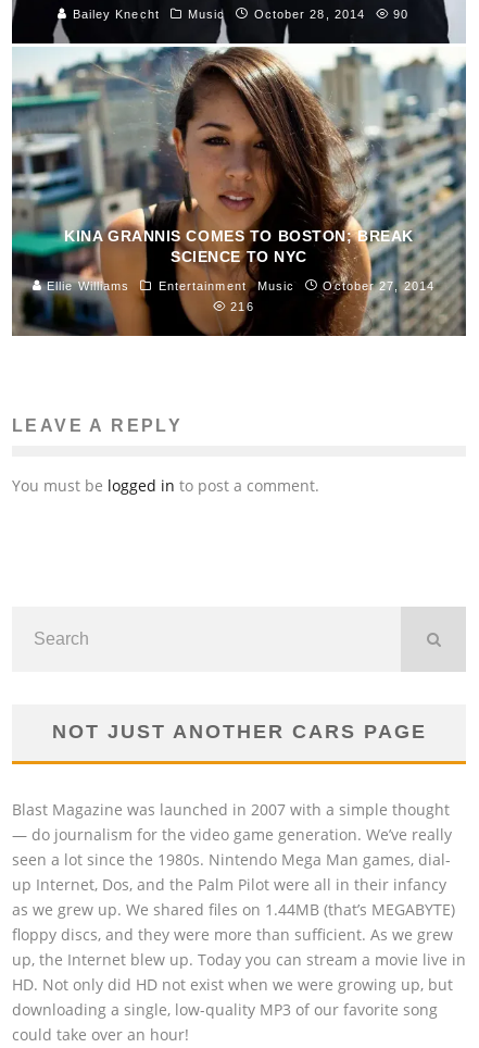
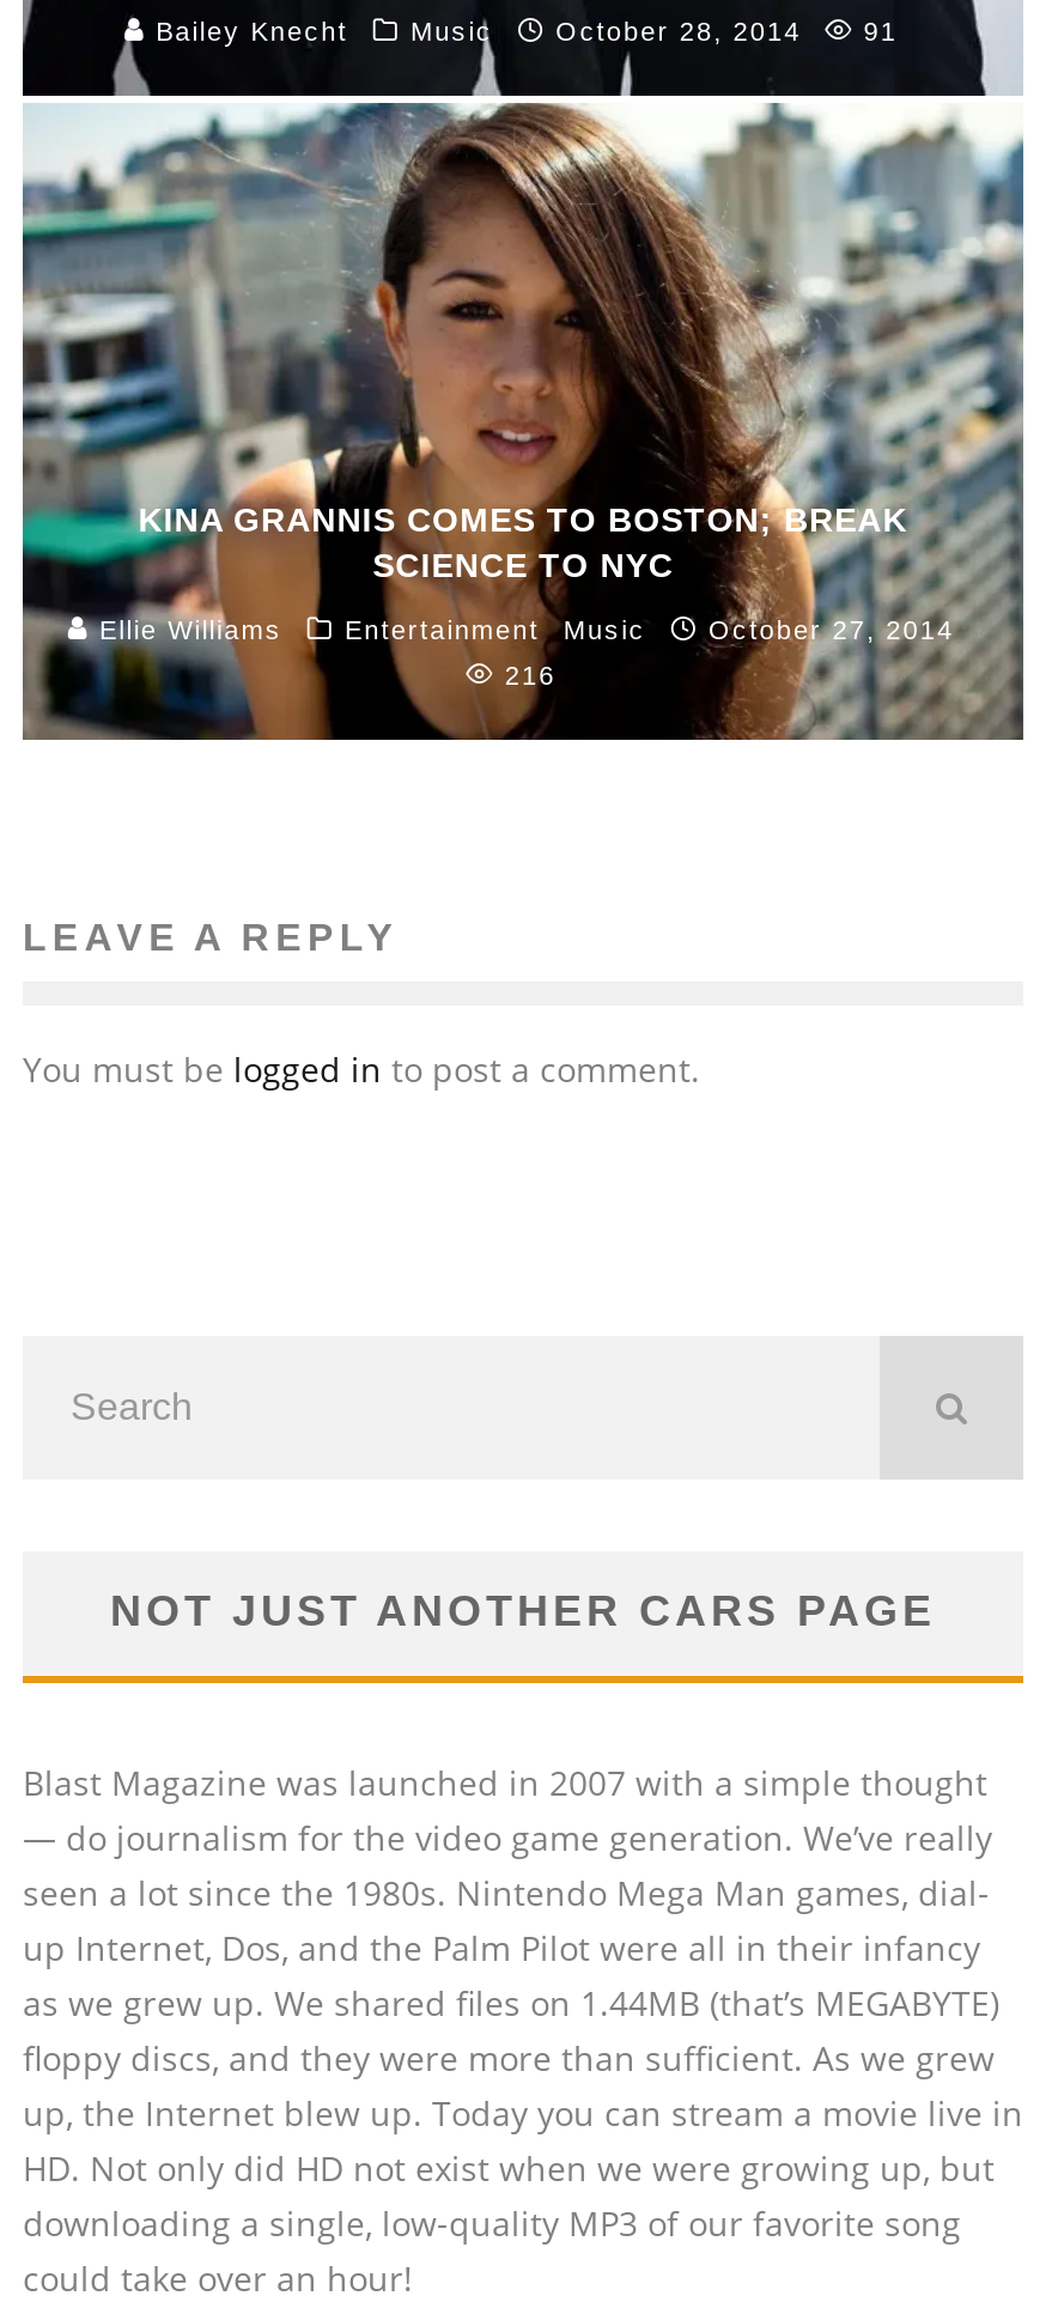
- October 28, 2014 90
+ October 28, 2014 91
